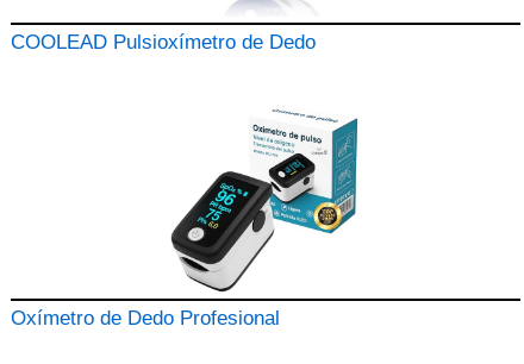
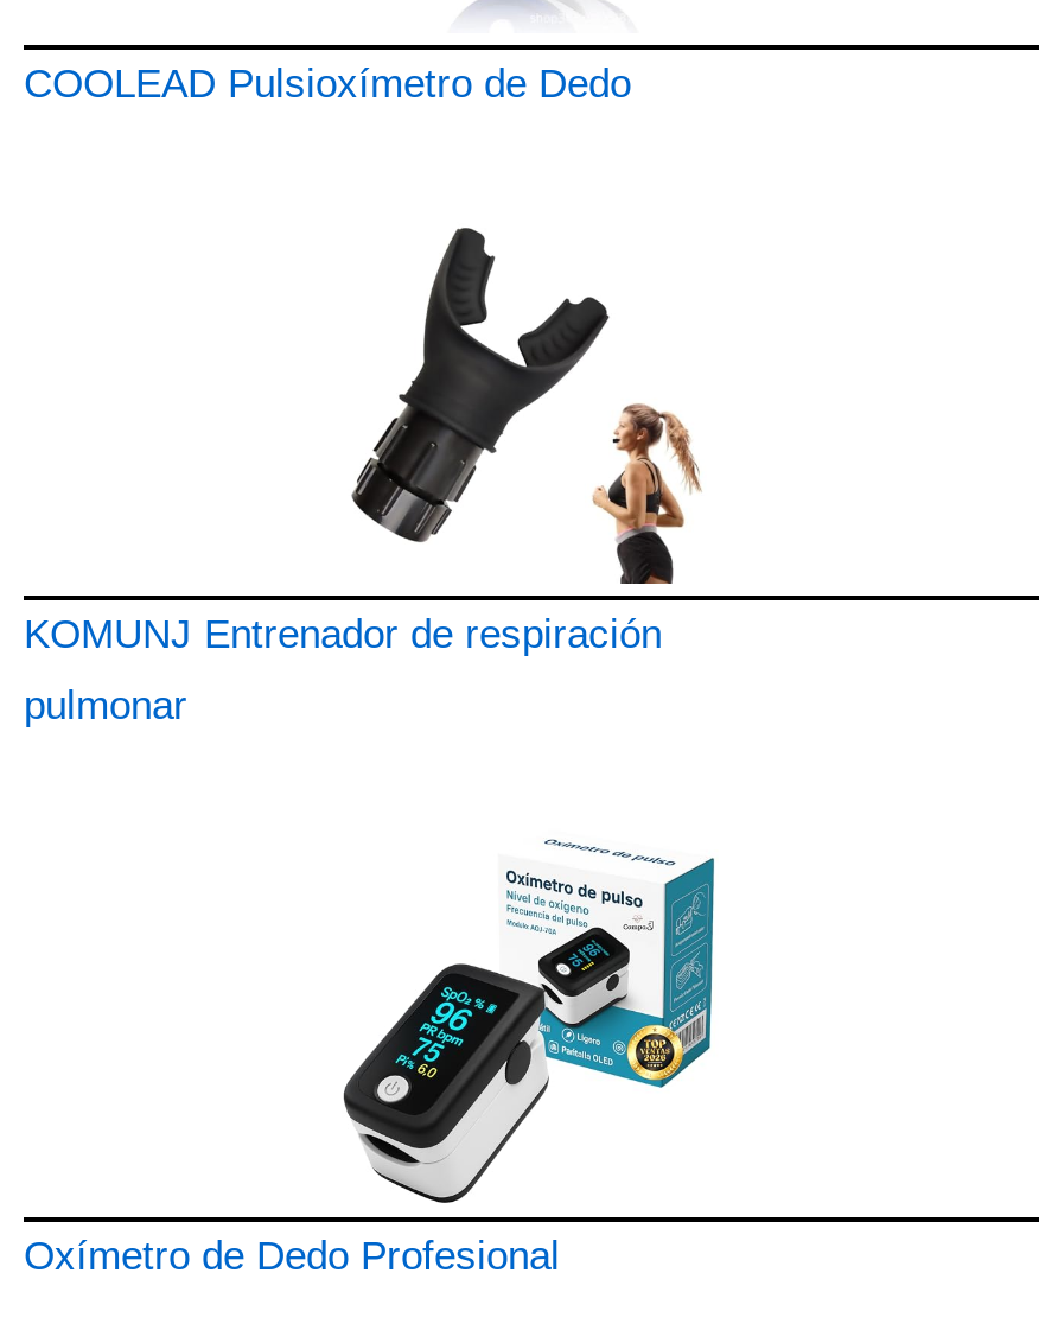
+ [image]
+ KOMUNJ Entrenador de respiración
+ pulmonar
